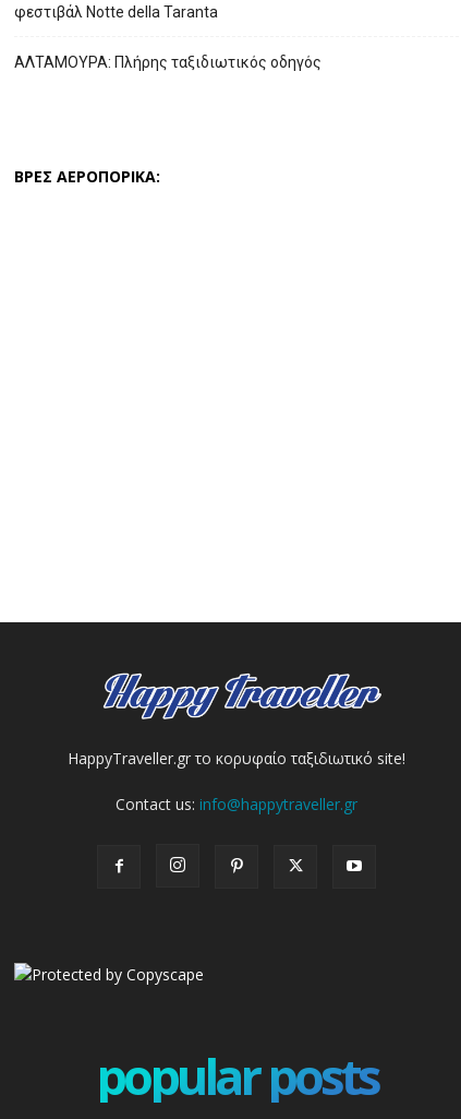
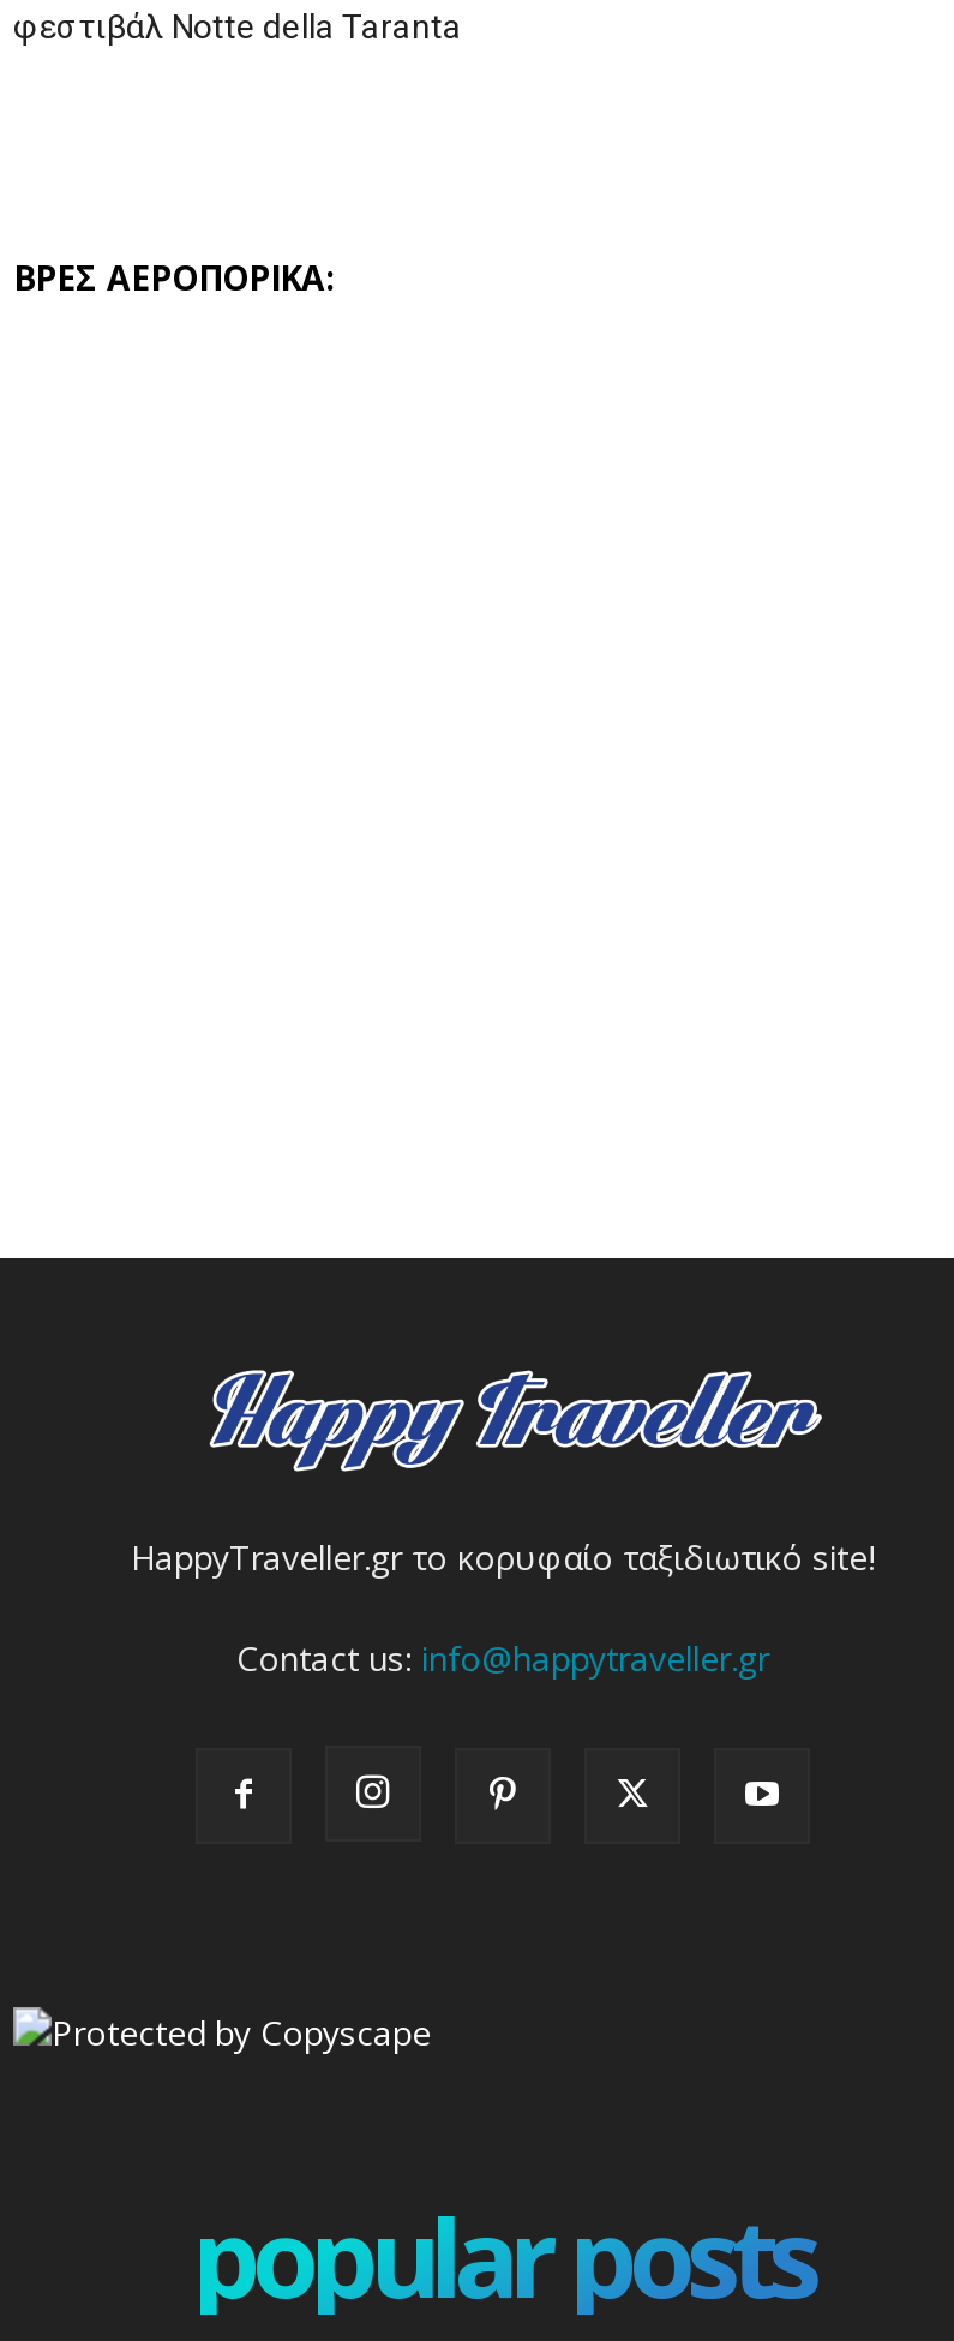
- ΑΛΤΑΜΟΥΡΑ: Πλήρης ταξιδιωτικός οδηγός
